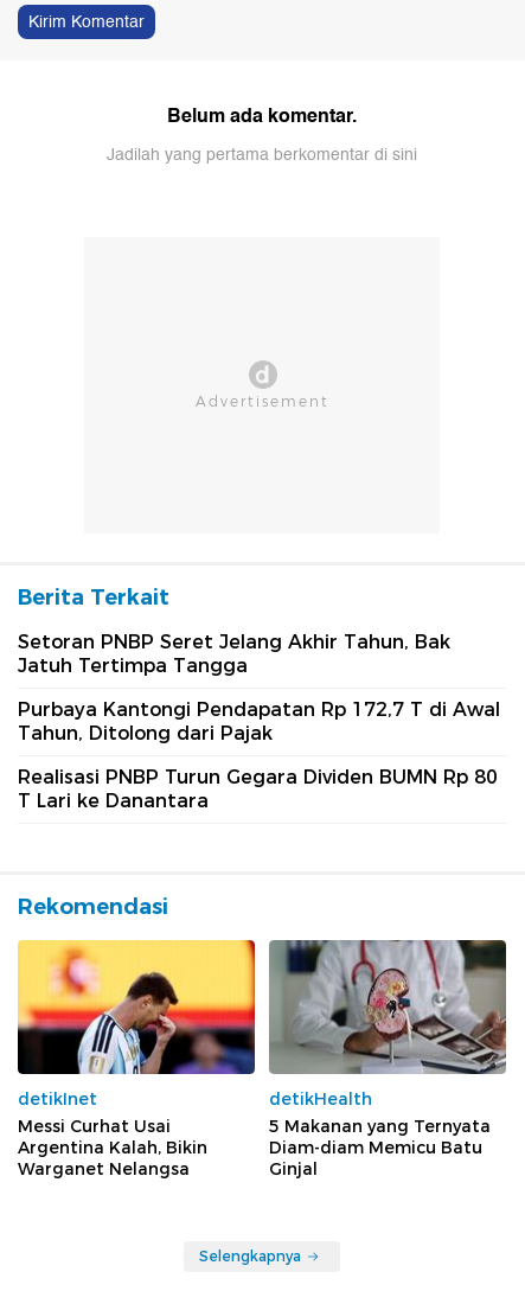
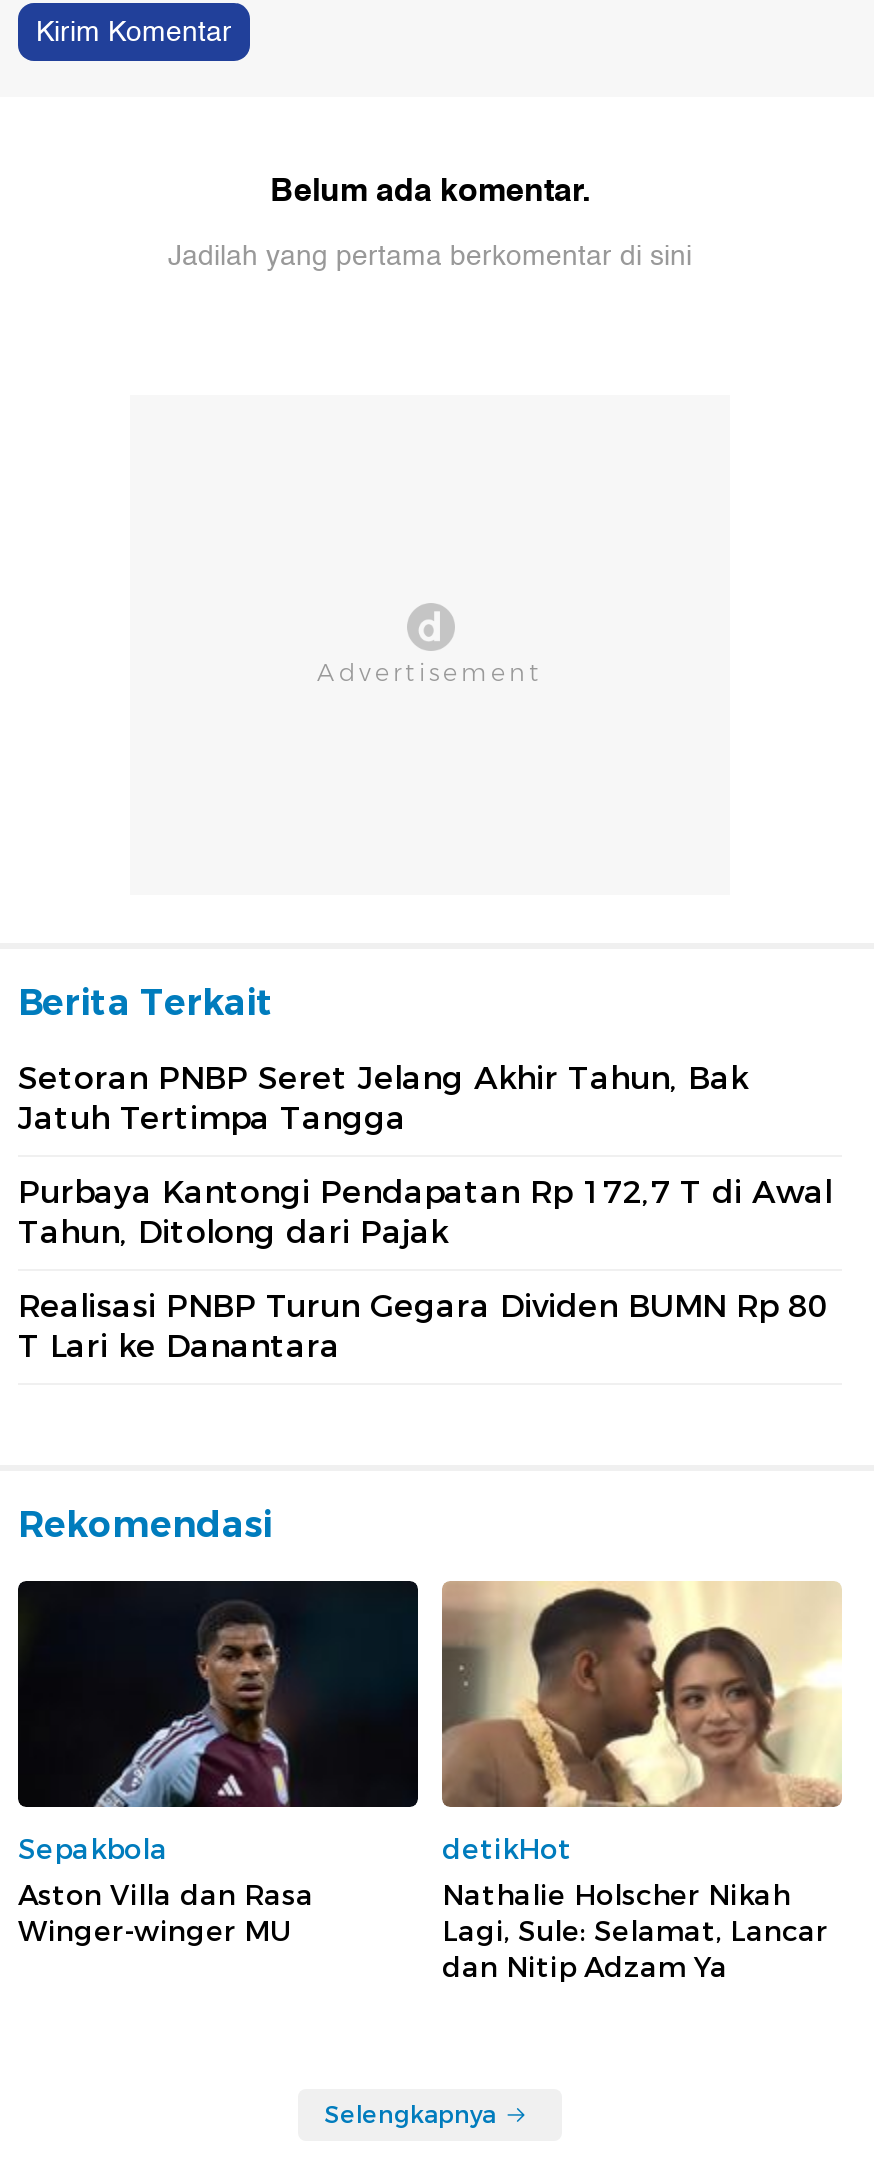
- [image]
- detikInet
- Messi Curhat Usai
- Argentina Kalah, Bikin
- Warganet Nelangsa
+ [image]
+ Sepakbola
+ Aston Villa dan Rasa
+ Winger-winger MU

- [image]
- detikHealth
- 5 Makanan yang Ternyata
- Diam-diam Memicu Batu
- Ginjal
+ [image]
+ detikHot
+ Nathalie Holscher Nikah
+ Lagi, Sule: Selamat, Lancar
+ dan Nitip Adzam Ya
